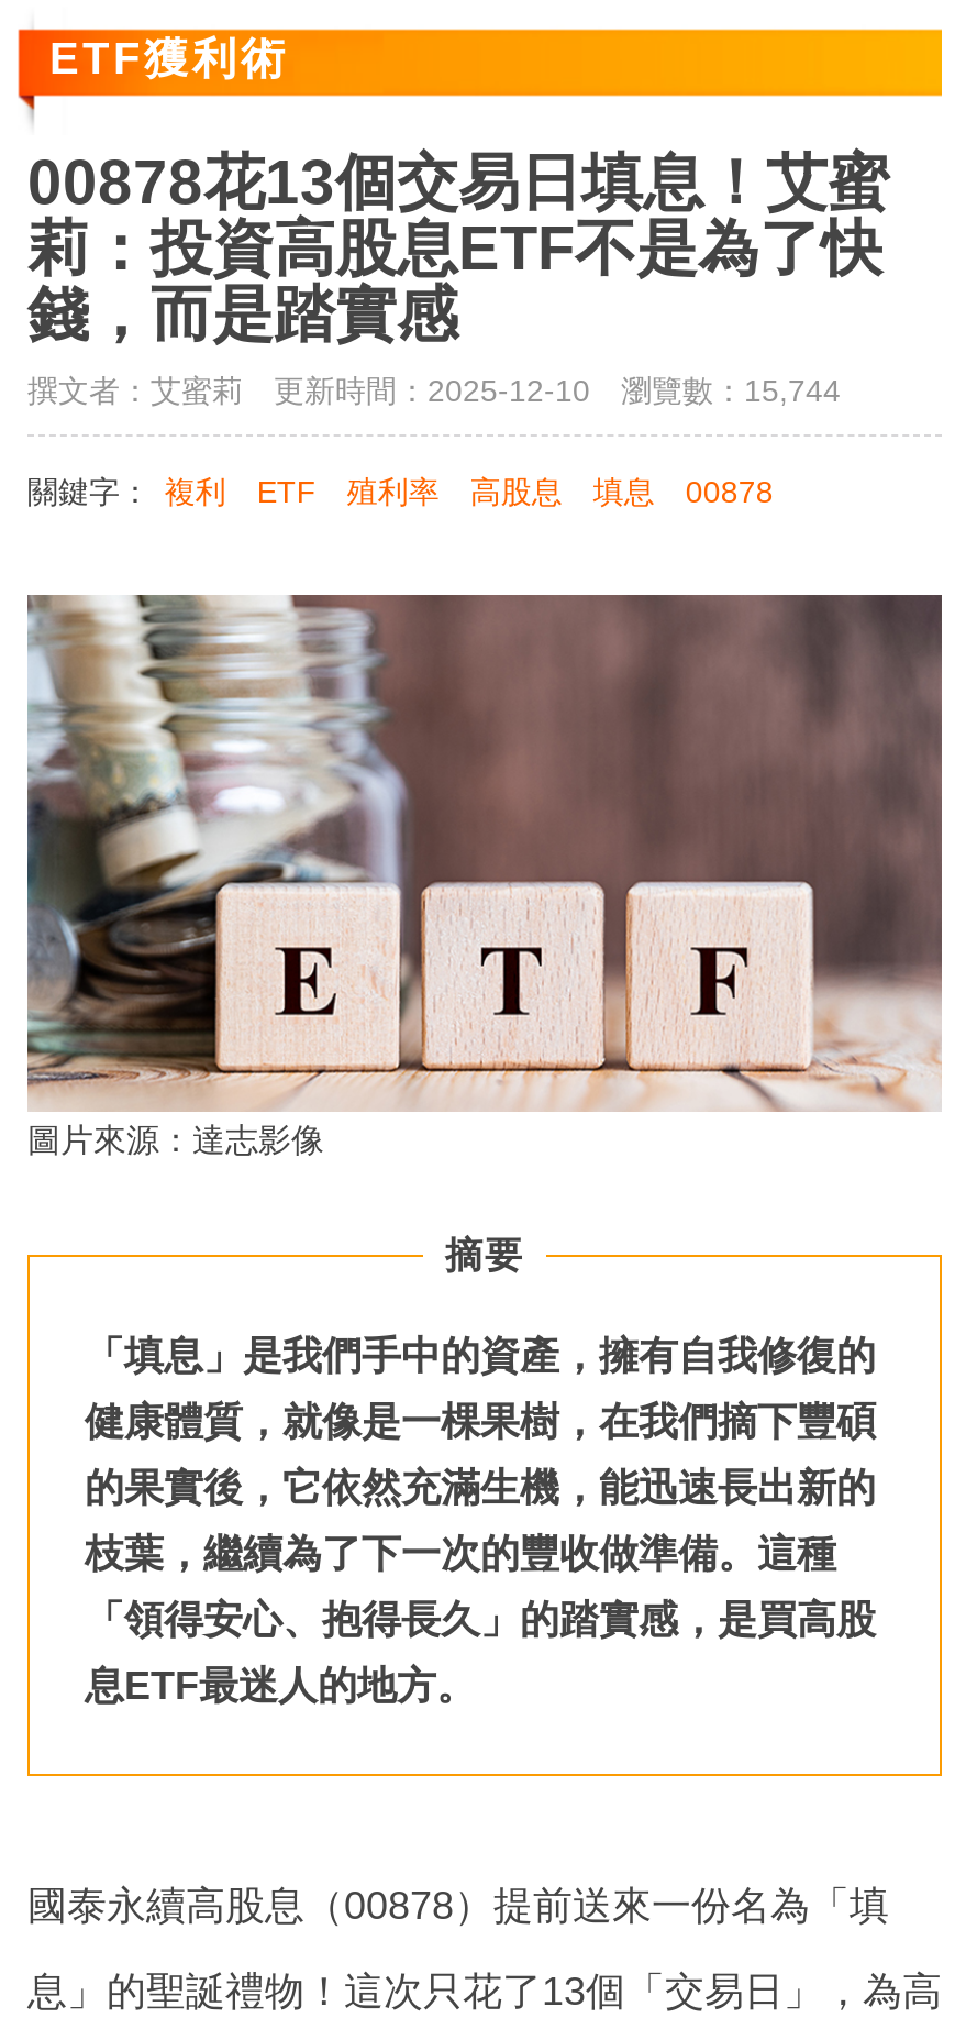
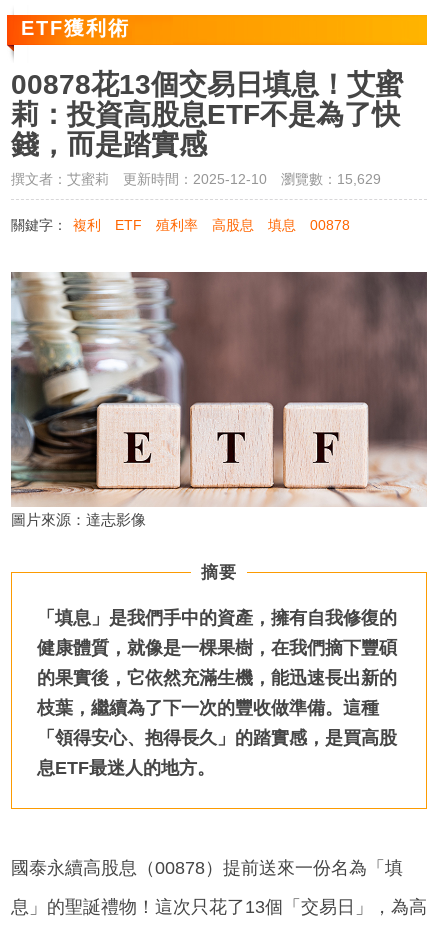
- 撰文者：艾蜜莉 更新時間：2025-12-10 瀏覽數：15,744
+ 撰文者：艾蜜莉 更新時間：2025-12-10 瀏覽數：15,629
